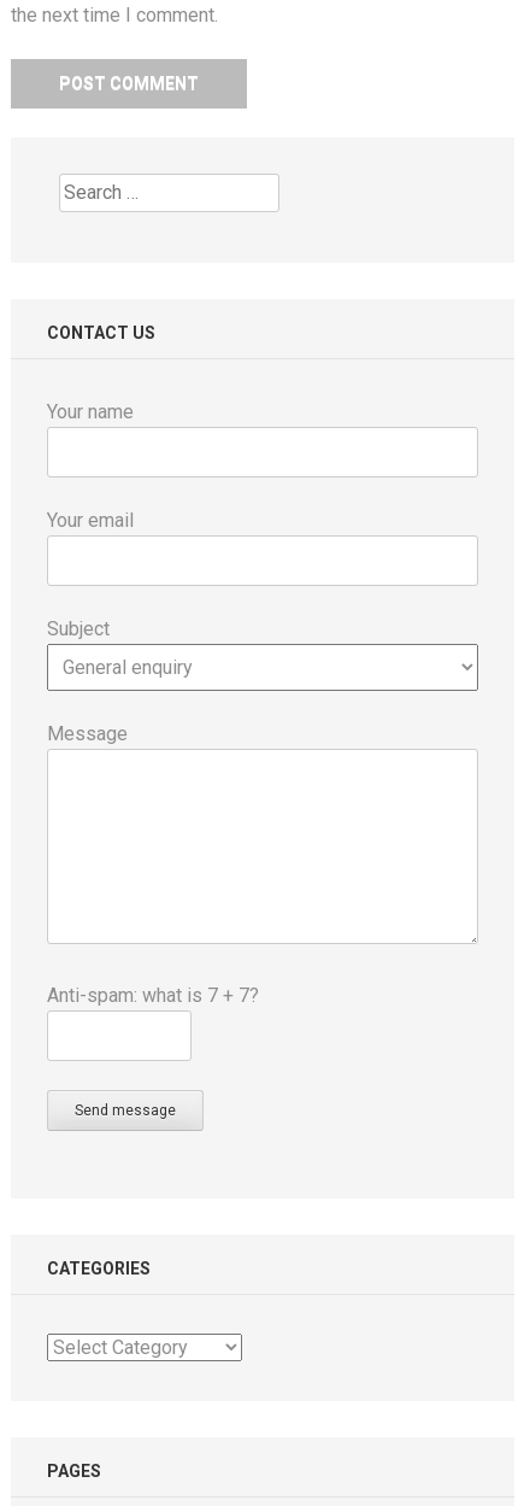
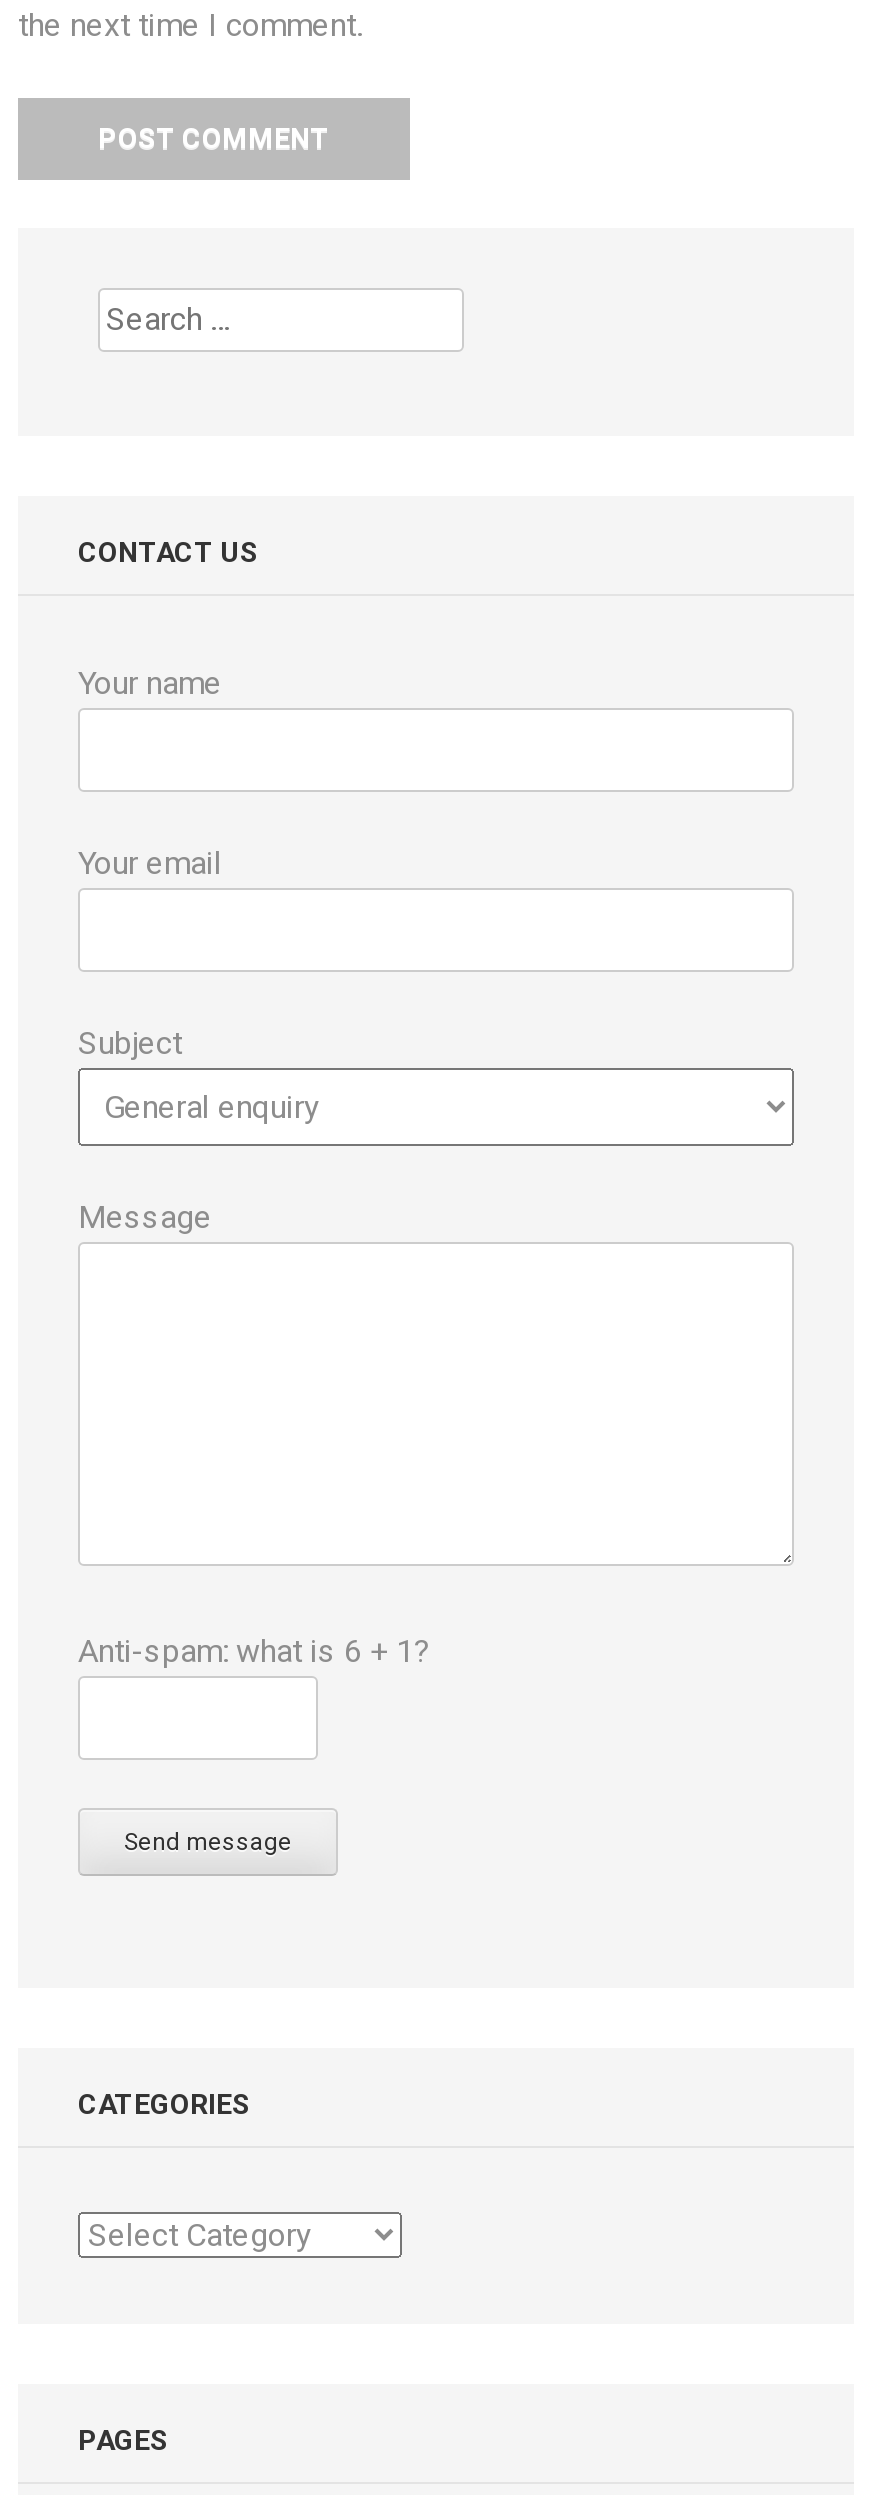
- Anti-spam: what is 7 + 7?
+ Anti-spam: what is 6 + 1?
